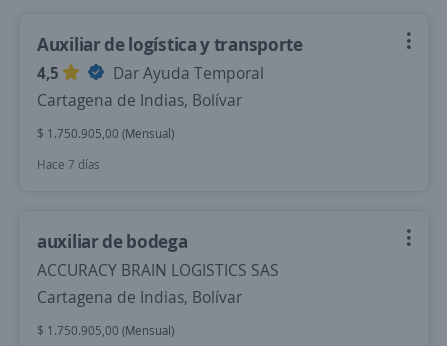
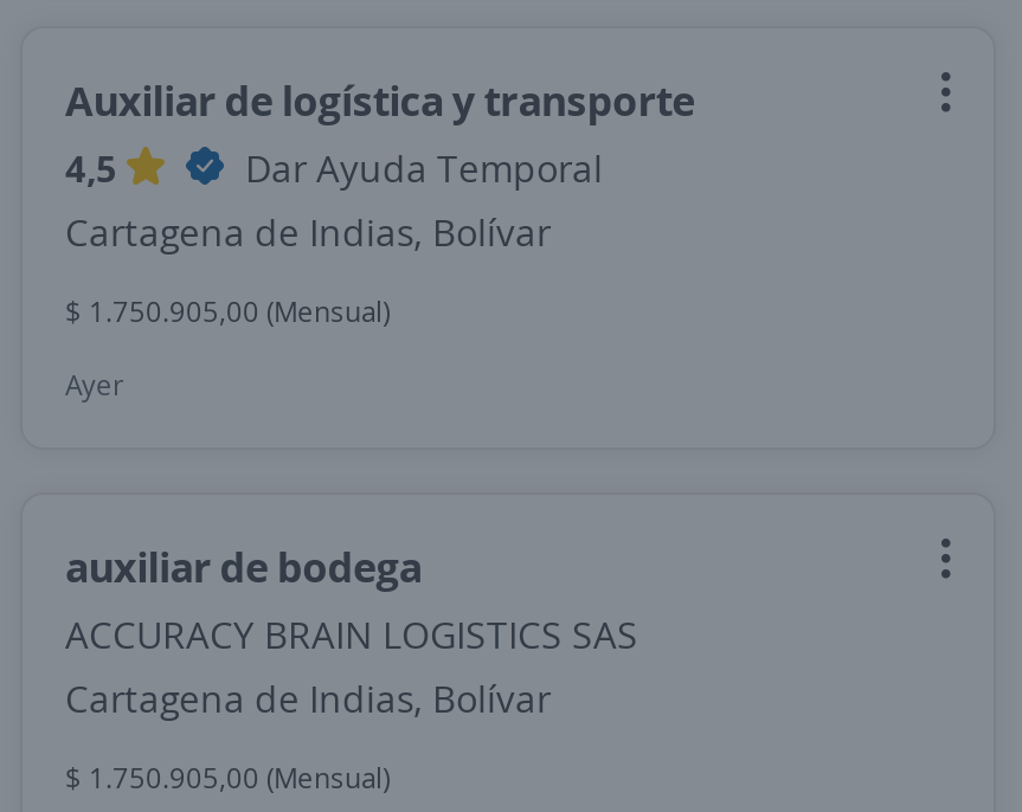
- Hace 7 días
+ Ayer
